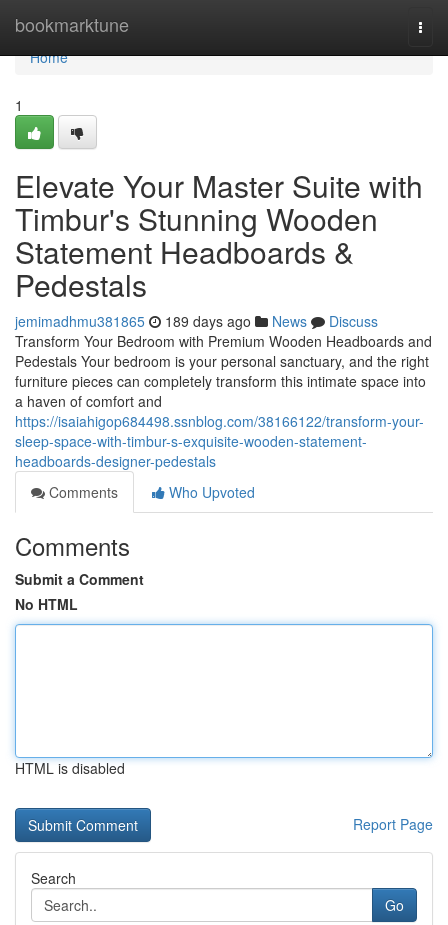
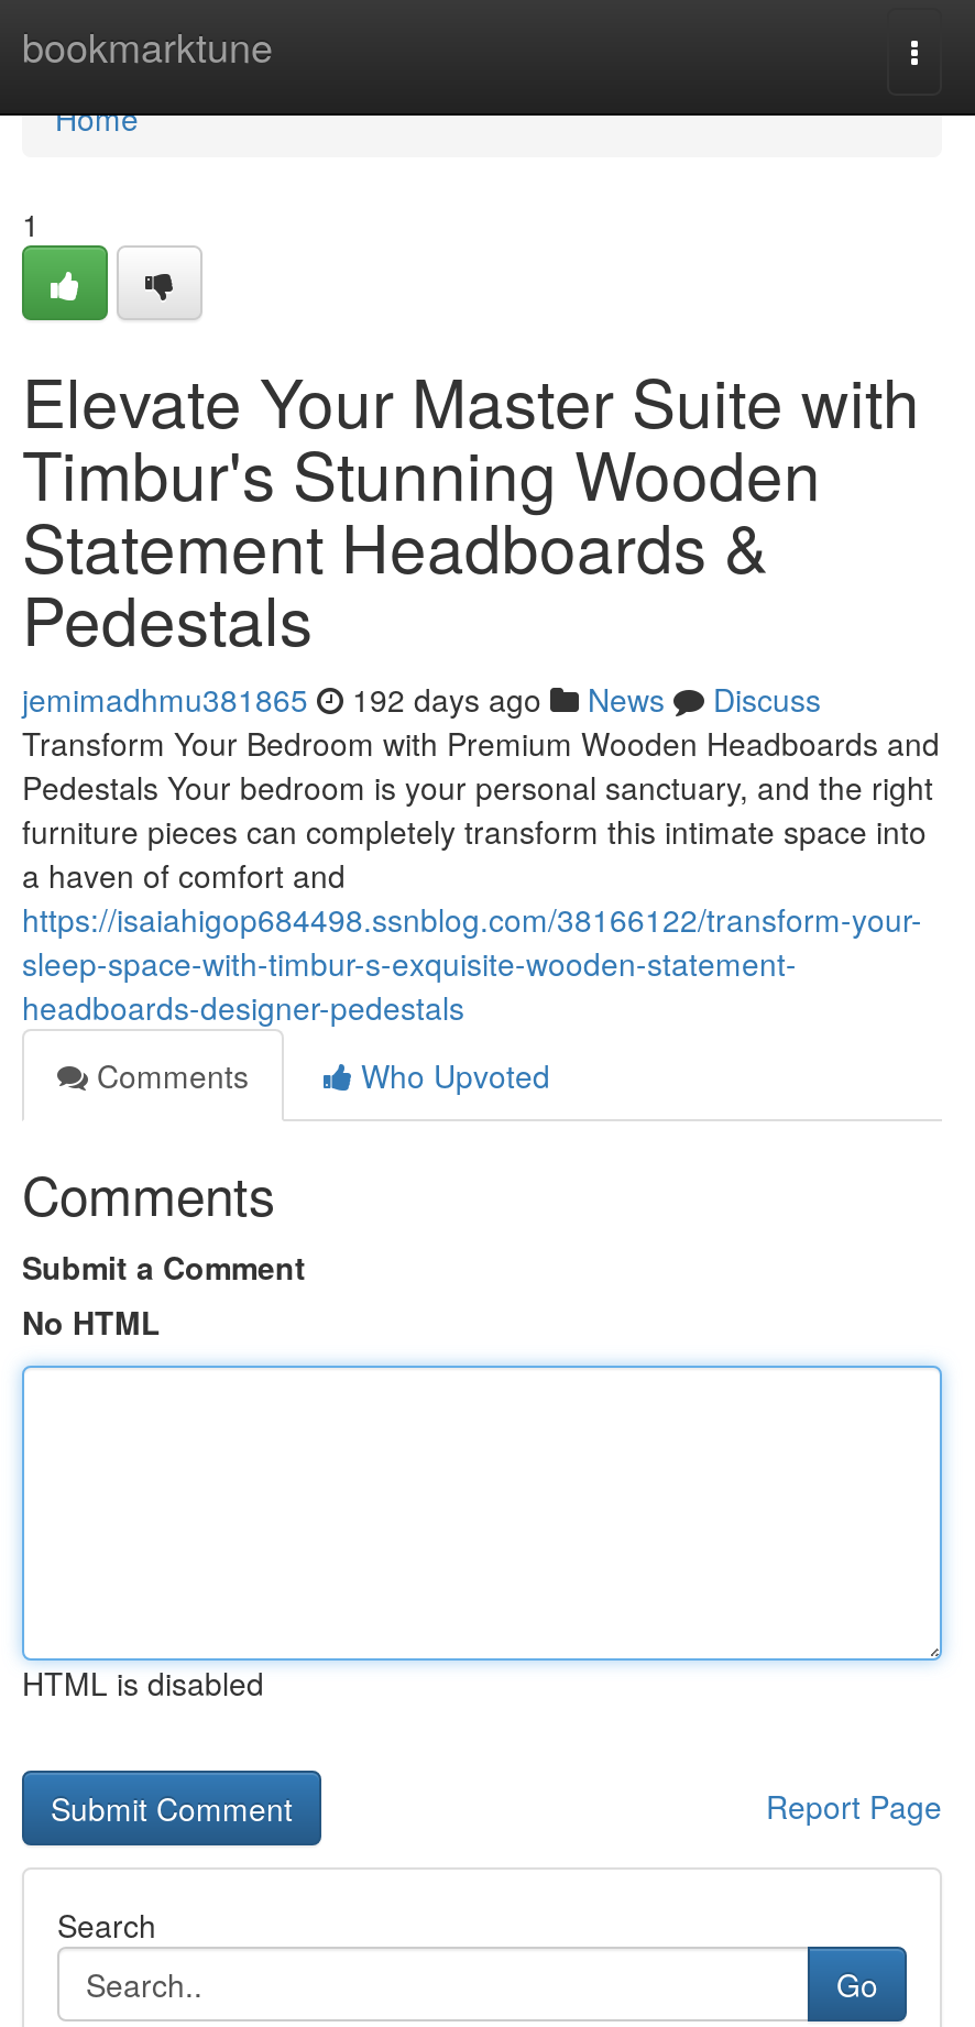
- jemimadhmu381865 189 days ago News Discuss
+ jemimadhmu381865 192 days ago News Discuss
